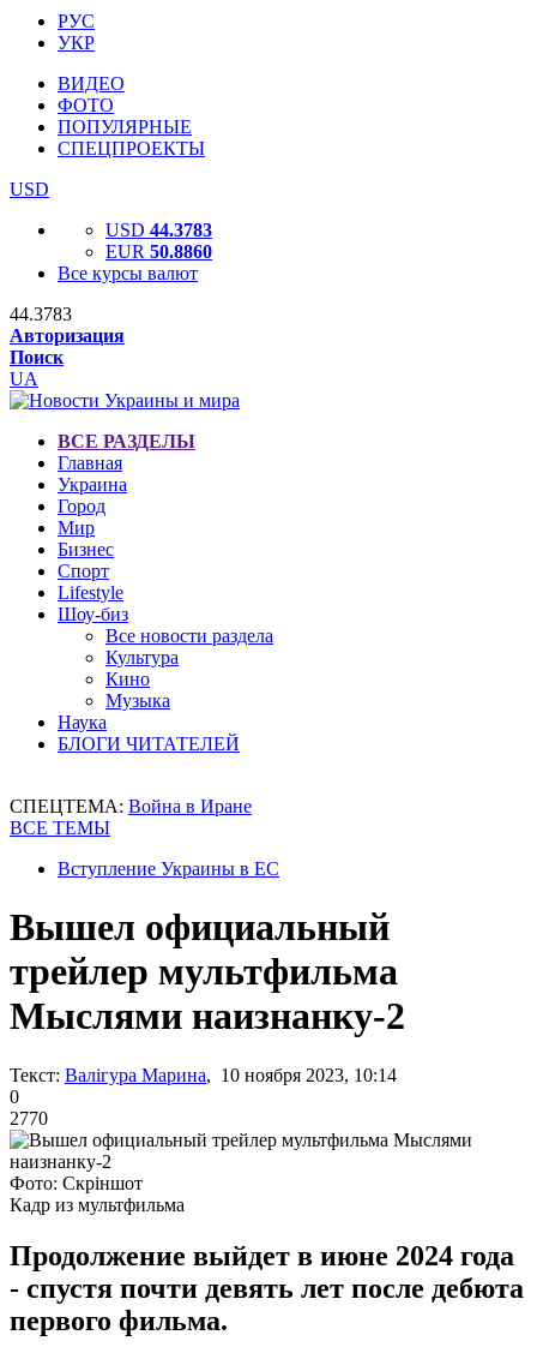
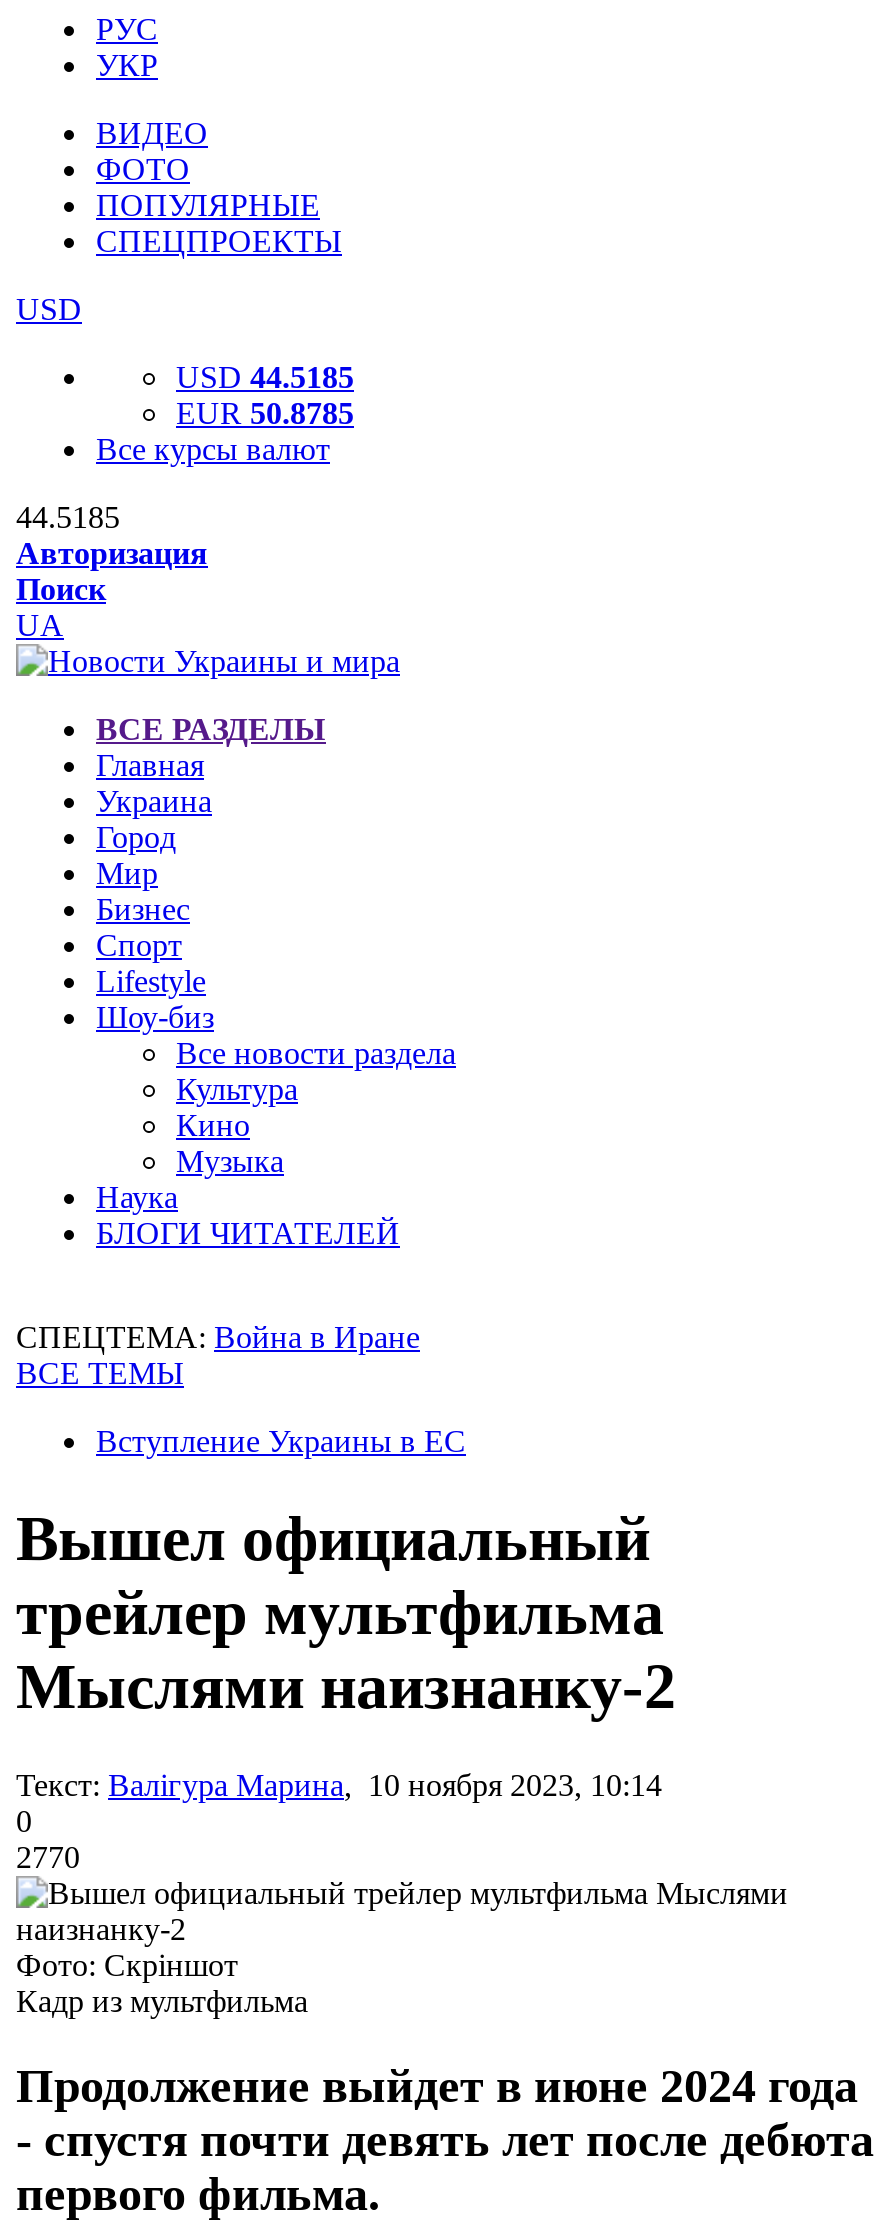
- USD 44.3783
+ USD 44.5185

- EUR 50.8860
+ EUR 50.8785

- 44.3783
+ 44.5185
